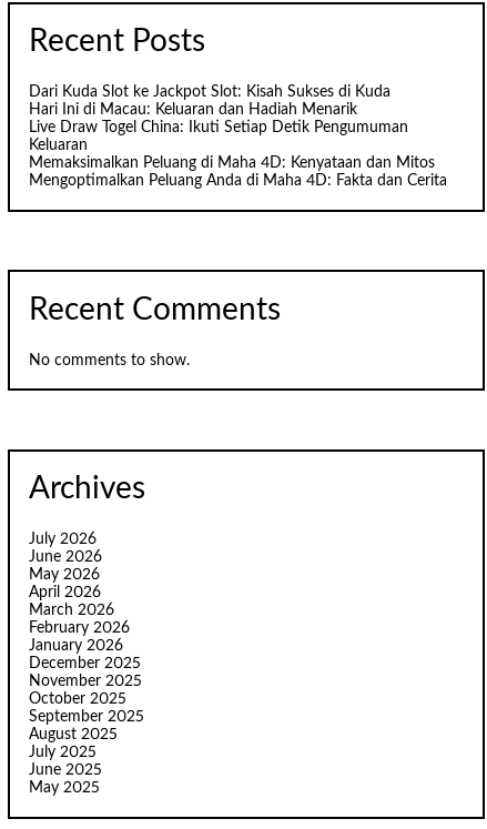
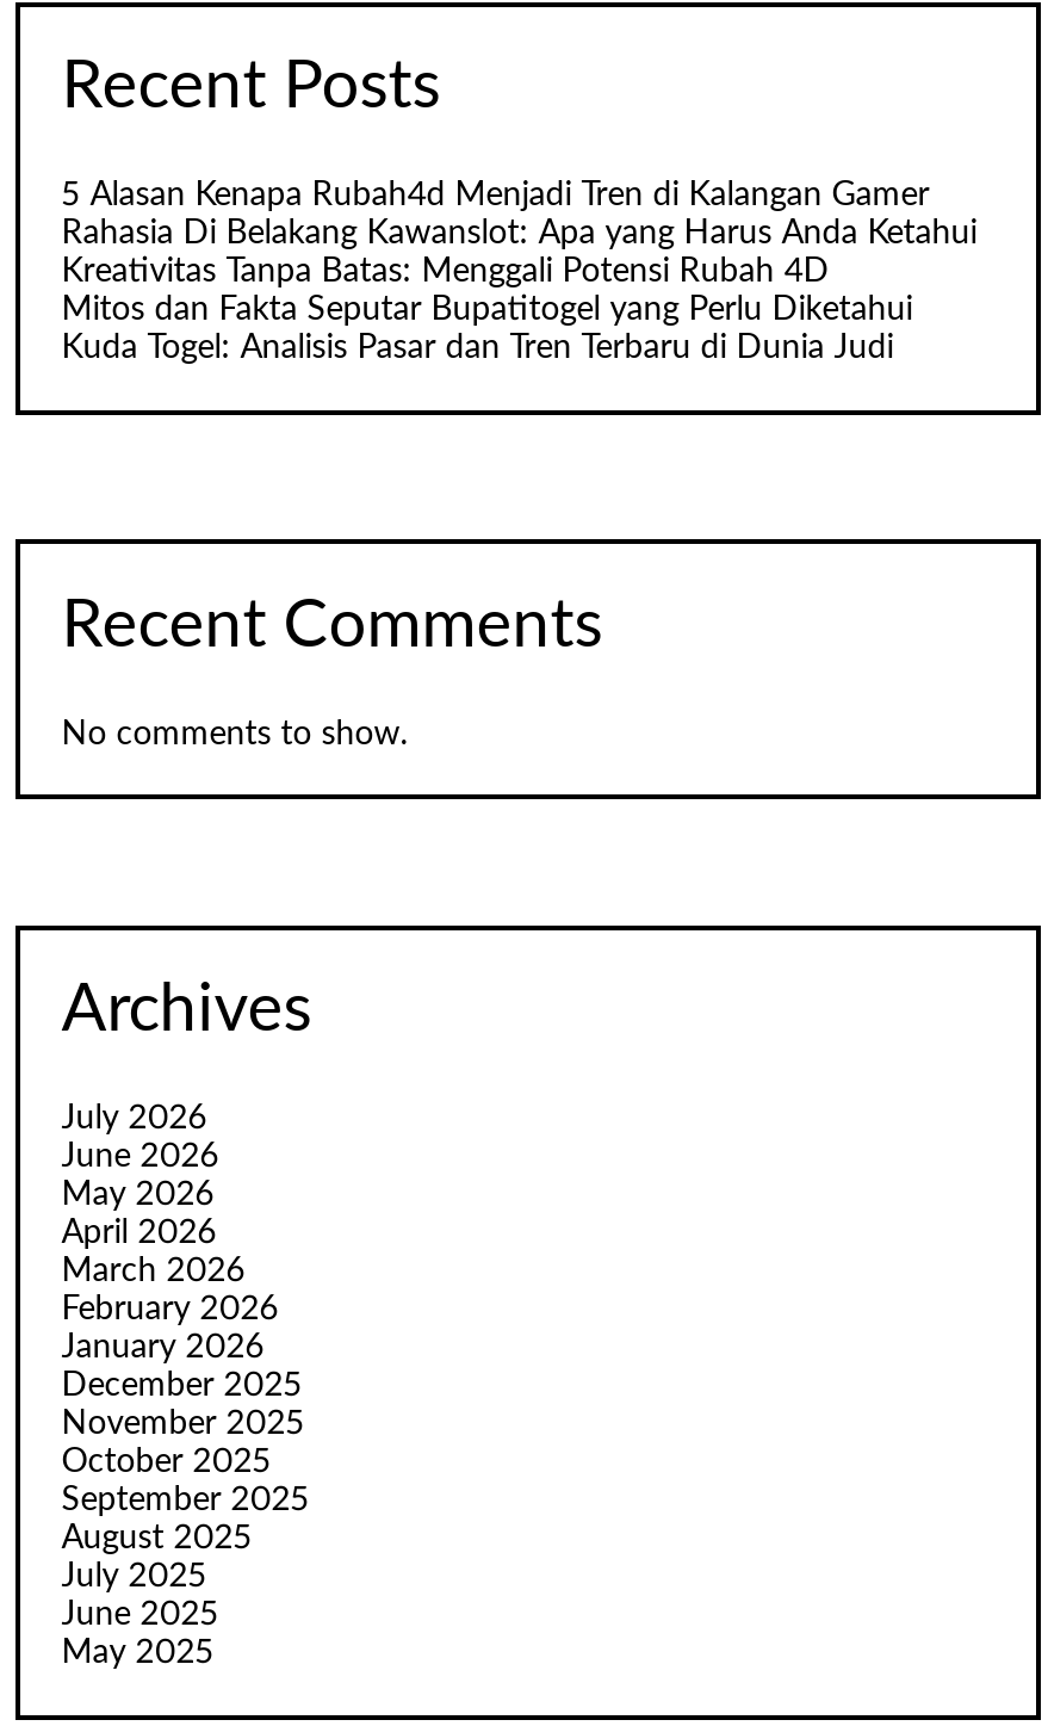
- Dari Kuda Slot ke Jackpot Slot: Kisah Sukses di Kuda
- Hari Ini di Macau: Keluaran dan Hadiah Menarik
- Live Draw Togel China: Ikuti Setiap Detik Pengumuman
- Keluaran
- Memaksimalkan Peluang di Maha 4D: Kenyataan dan Mitos
- Mengoptimalkan Peluang Anda di Maha 4D: Fakta dan Cerita
+ 5 Alasan Kenapa Rubah4d Menjadi Tren di Kalangan Gamer
+ Rahasia Di Belakang Kawanslot: Apa yang Harus Anda Ketahui
+ Kreativitas Tanpa Batas: Menggali Potensi Rubah 4D
+ Mitos dan Fakta Seputar Bupatitogel yang Perlu Diketahui
+ Kuda Togel: Analisis Pasar dan Tren Terbaru di Dunia Judi
